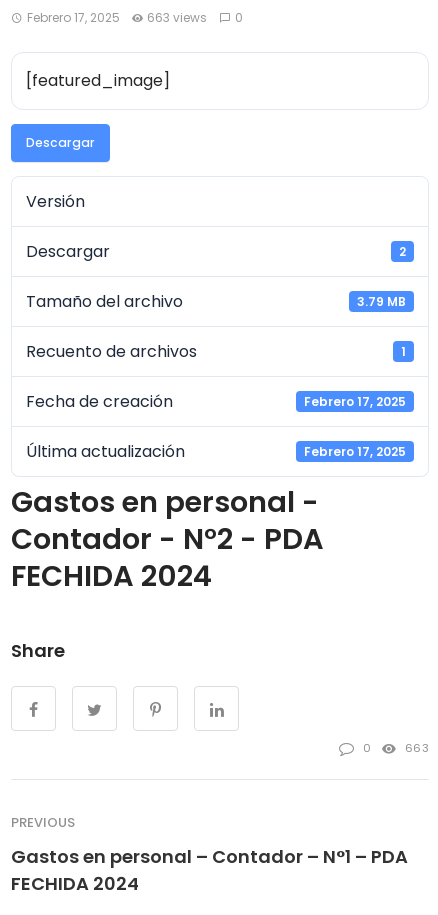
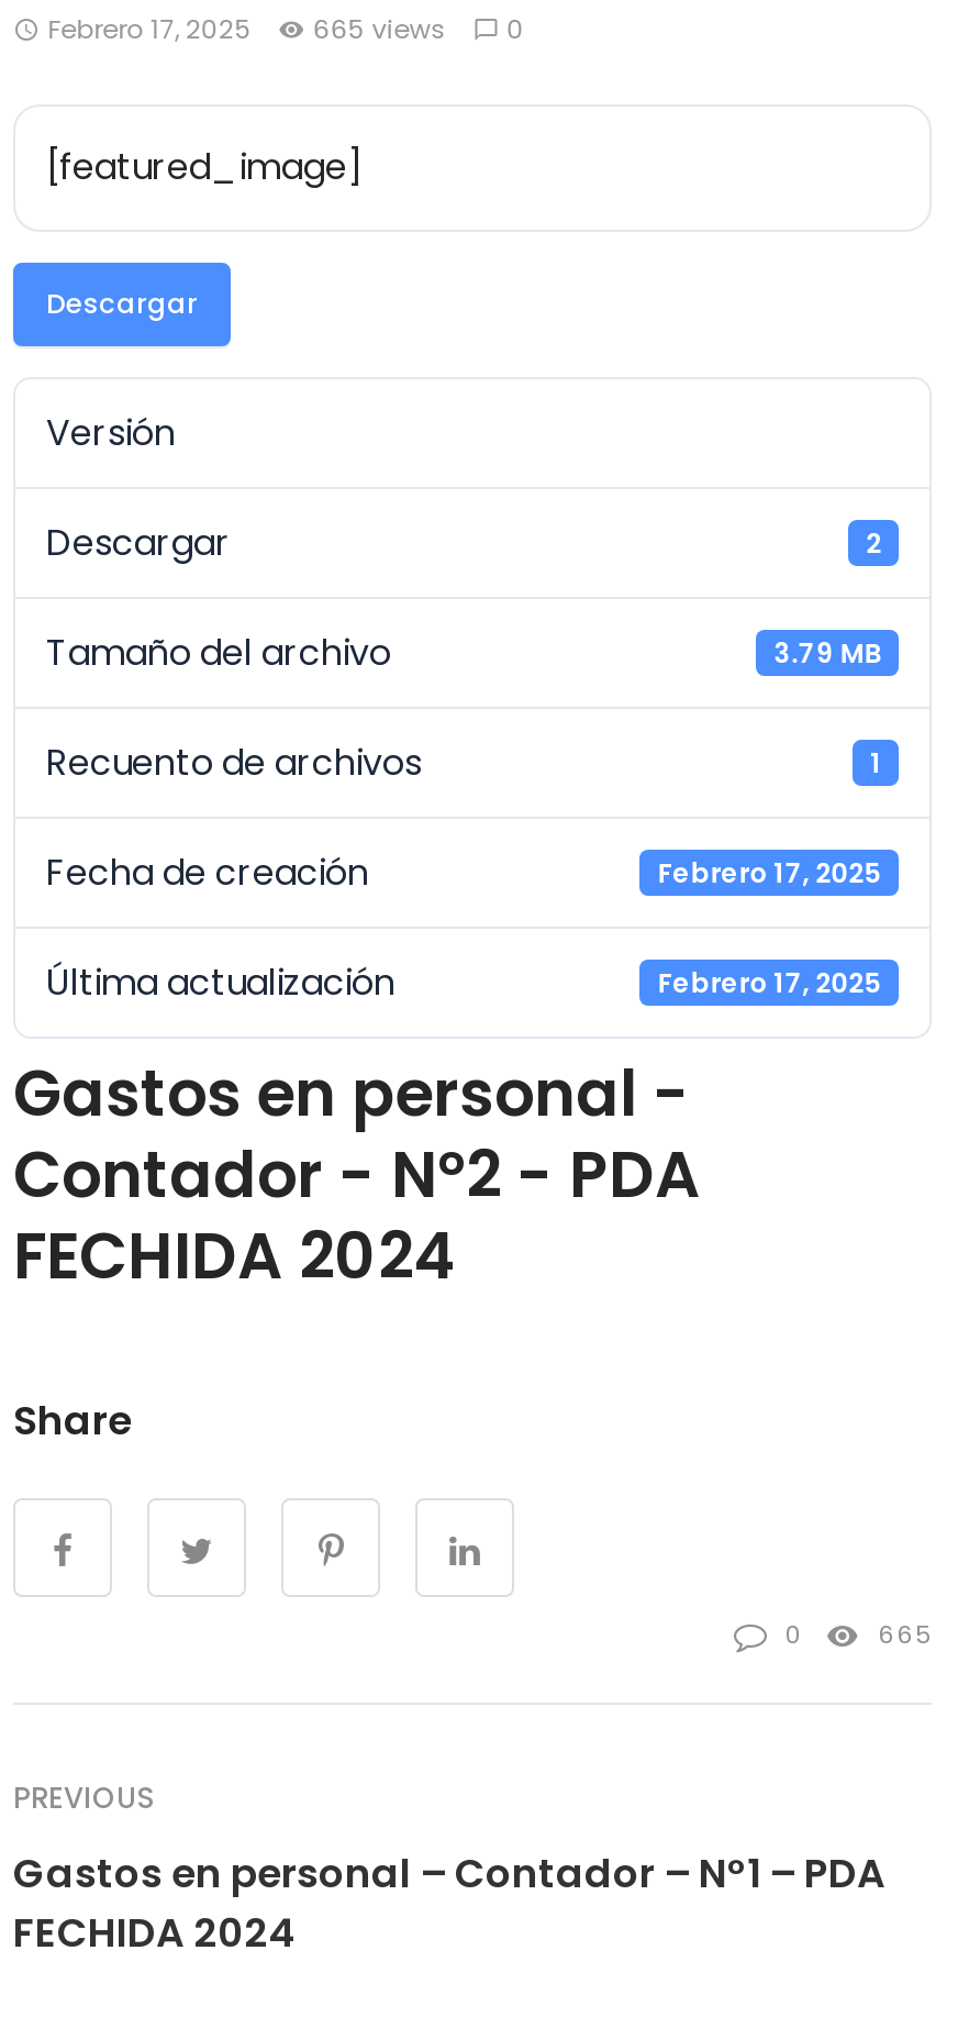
- Febrero 17, 2025 663 views 0
+ Febrero 17, 2025 665 views 0

- 663
+ 665
